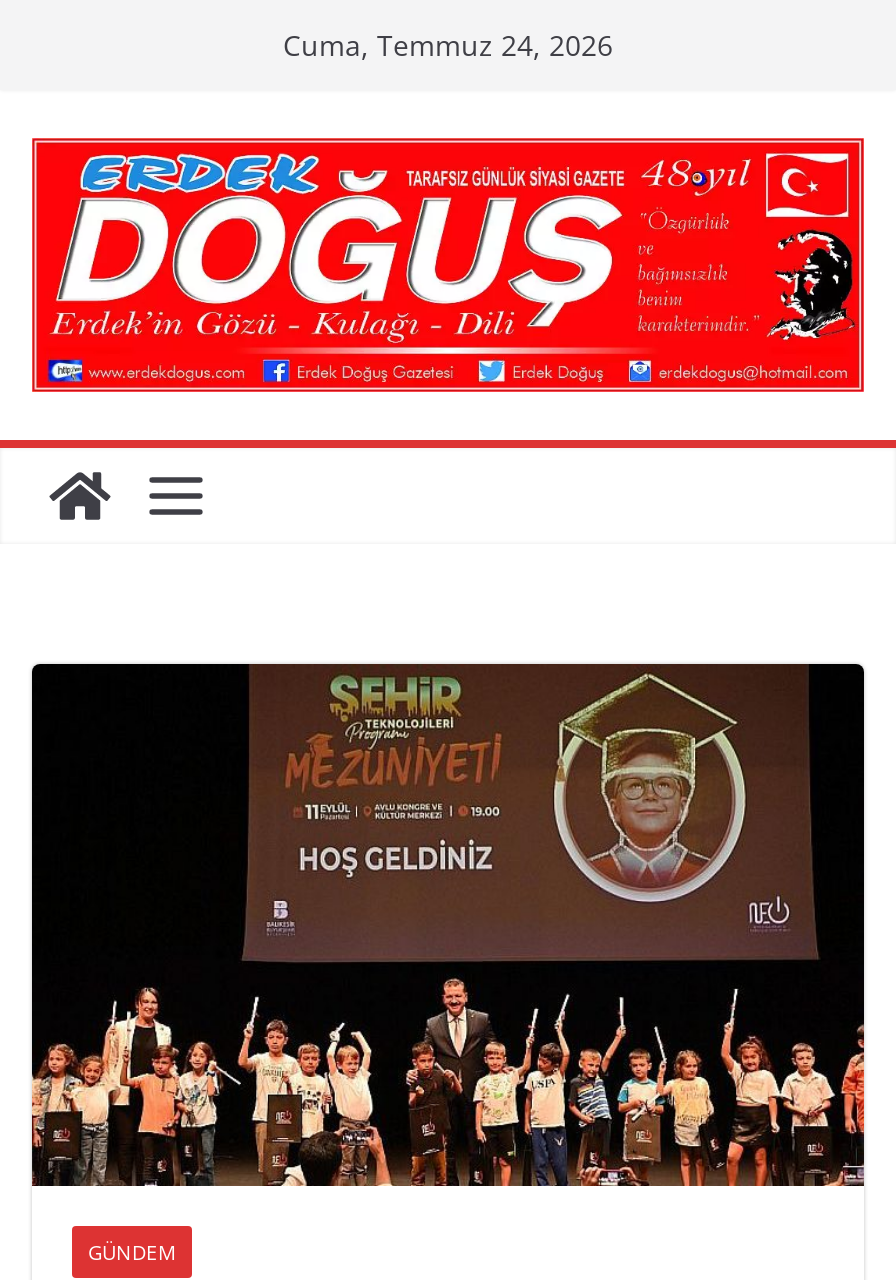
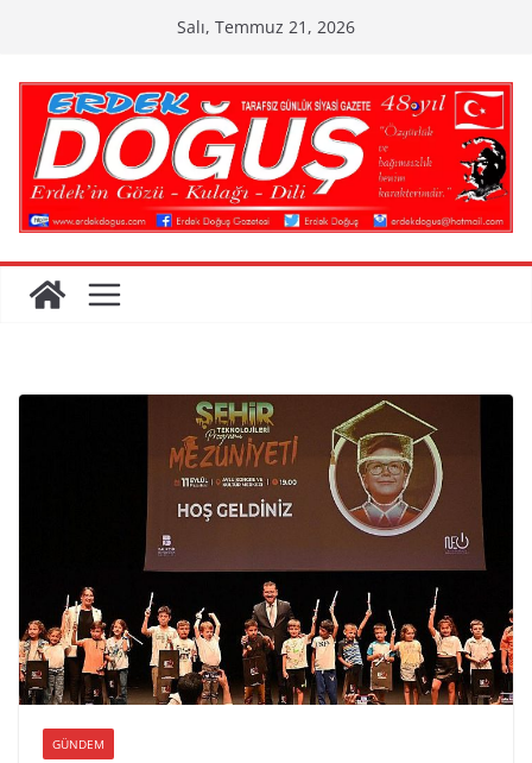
- Cuma, Temmuz 24, 2026
+ Salı, Temmuz 21, 2026
